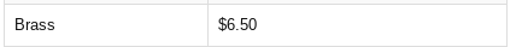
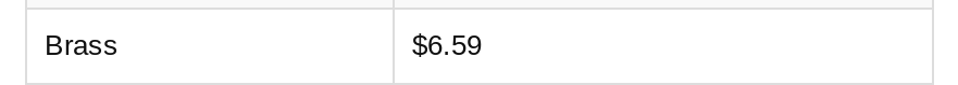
- $6.50
+ $6.59
